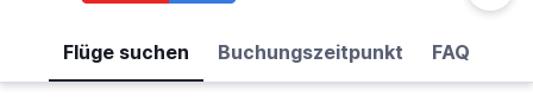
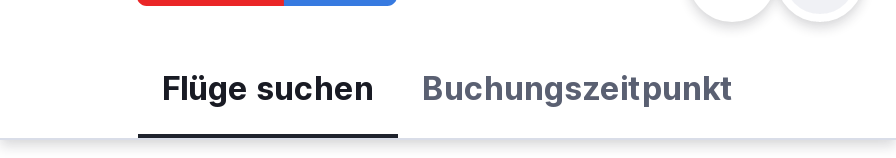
- FAQ
